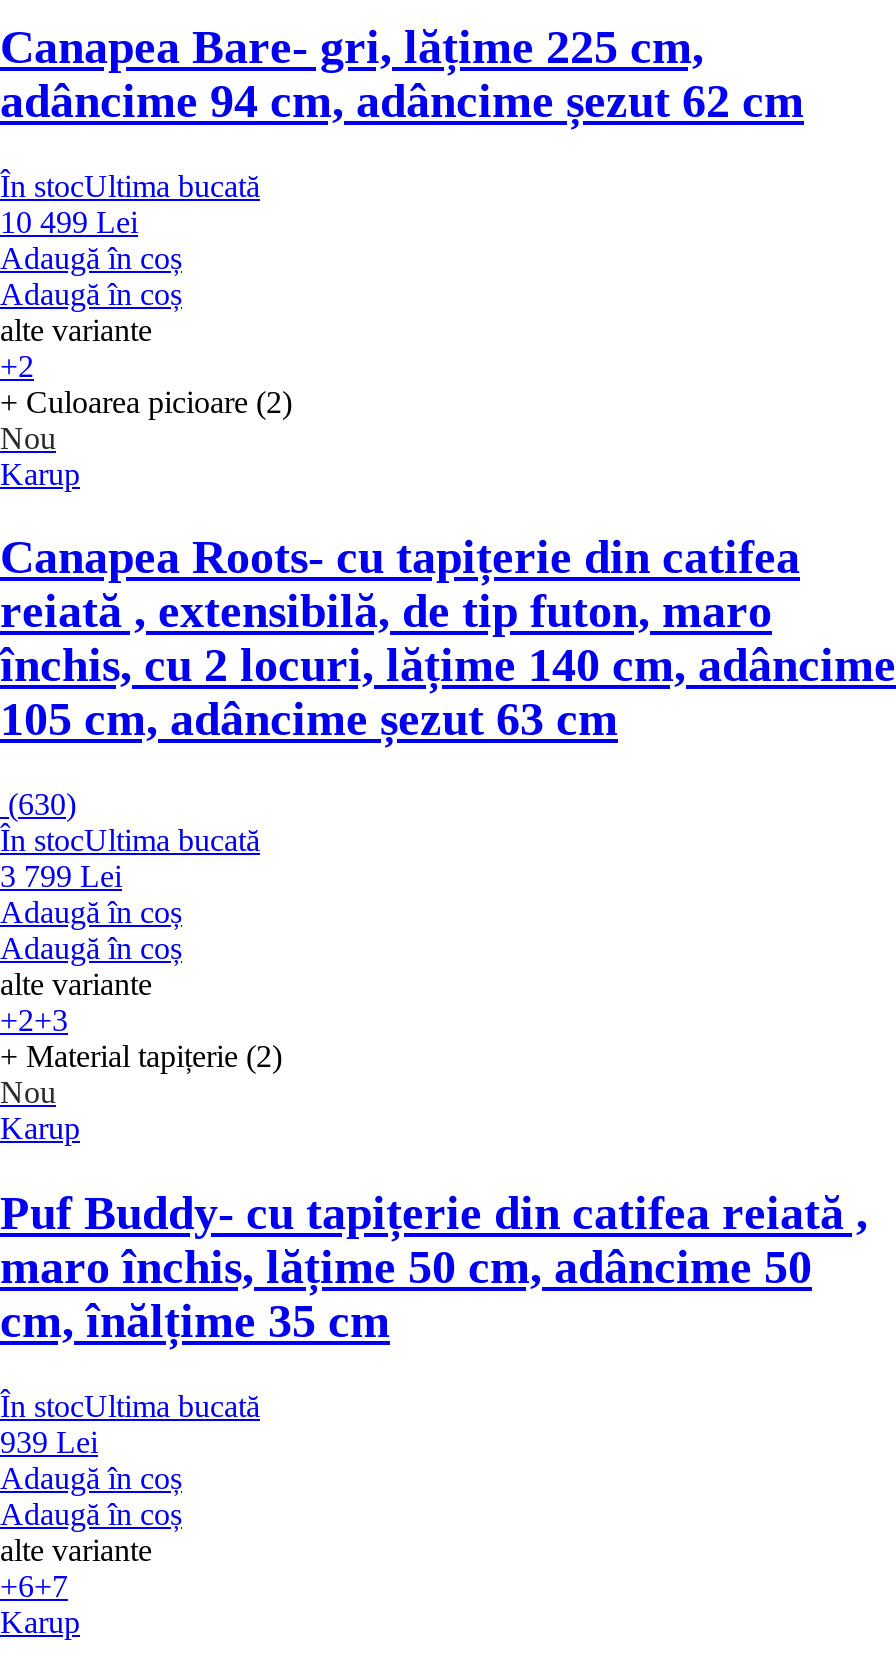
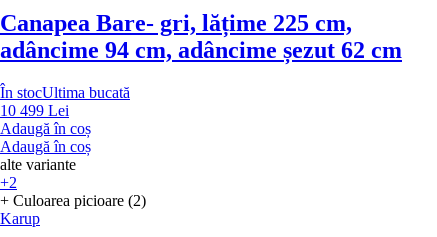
- Nou
- Karup
- Canapea Roots- cu tapițerie din catifea
- reiată , extensibilă, de tip futon, maro
- închis, cu 2 locuri, lățime 140 cm, adâncime
- 105 cm, adâncime șezut 63 cm
- (630)
- În stocUltima bucată
- 3 799 Lei
- Adaugă în coș
- Adaugă în coș
- alte variante
- +2+3
- + Material tapițerie (2)
- Nou
- Karup
- Puf Buddy- cu tapițerie din catifea reiată ,
- maro închis, lățime 50 cm, adâncime 50
- cm, înălțime 35 cm
- În stocUltima bucată
- 939 Lei
- Adaugă în coș
- Adaugă în coș
- alte variante
- +6+7
